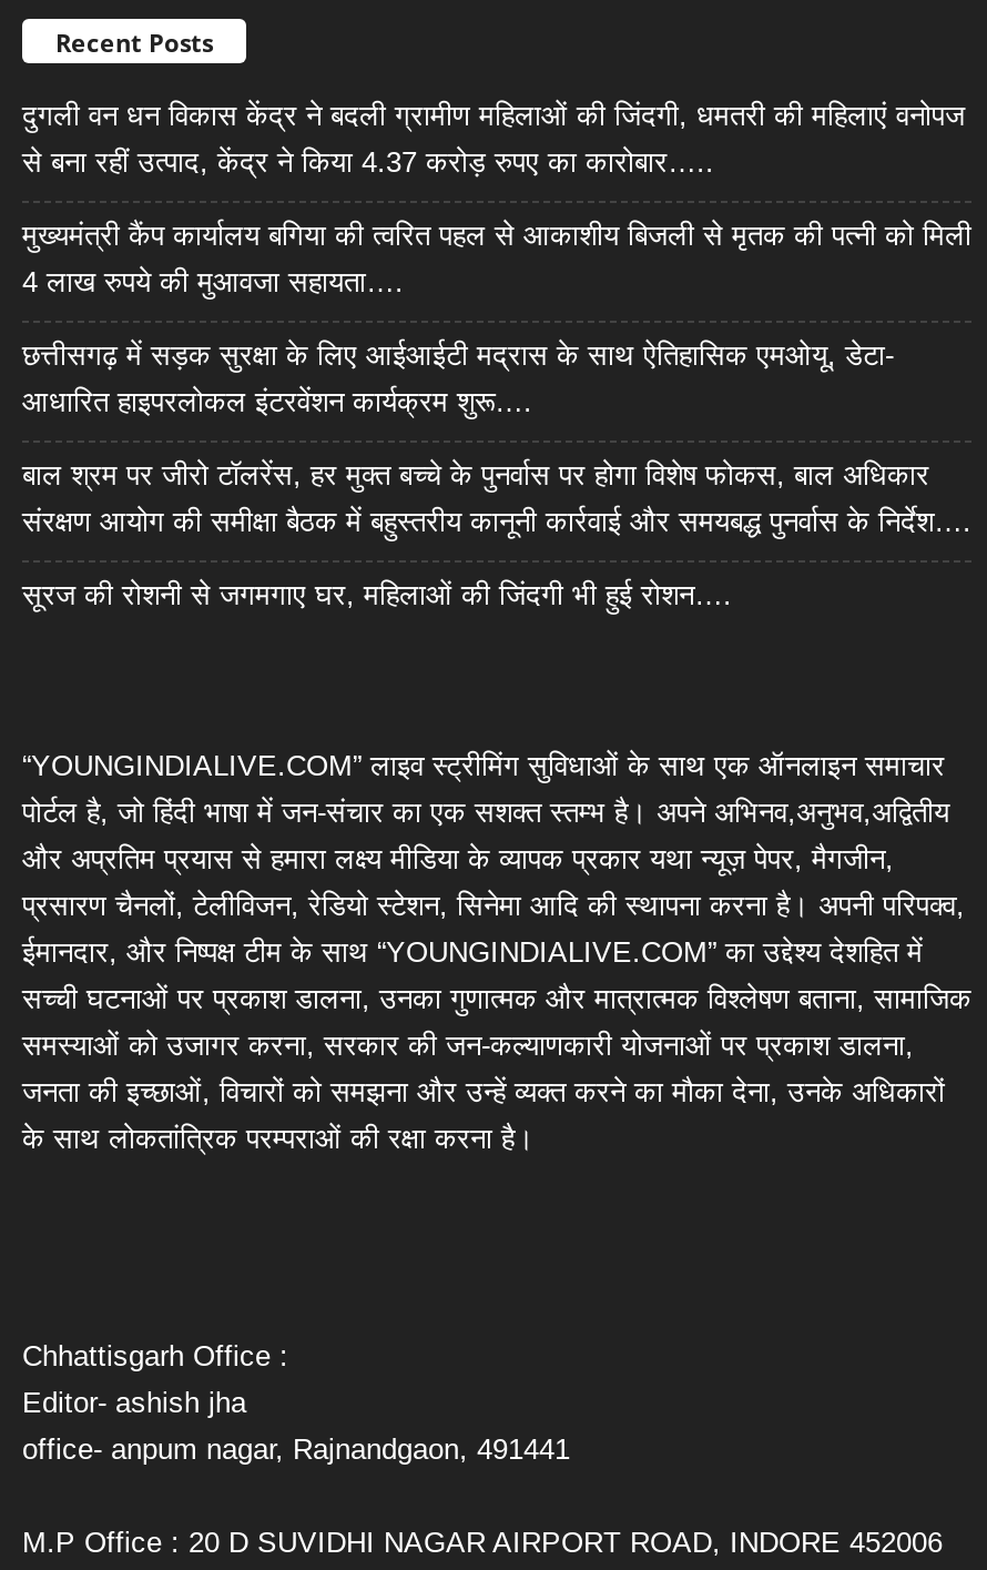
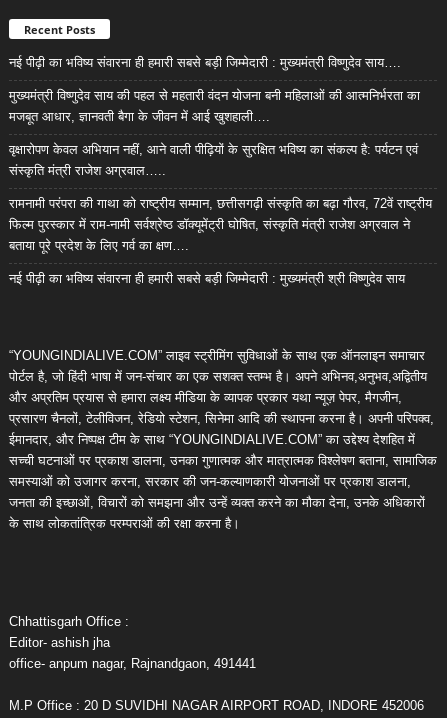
- दुगली वन धन विकास केंद्र ने बदली ग्रामीण महिलाओं की जिंदगी, धमतरी की महिलाएं वनोपज
- से बना रहीं उत्पाद, केंद्र ने किया 4.37 करोड़ रुपए का कारोबार…..
+ नई पीढ़ी का भविष्य संवारना ही हमारी सबसे बड़ी जिम्मेदारी : मुख्यमंत्री विष्णुदेव साय….

- मुख्यमंत्री कैंप कार्यालय बगिया की त्वरित पहल से आकाशीय बिजली से मृतक की पत्नी को मिली
- 4 लाख रुपये की मुआवजा सहायता….
+ मुख्यमंत्री विष्णुदेव साय की पहल से महतारी वंदन योजना बनी महिलाओं की आत्मनिर्भरता का
+ मजबूत आधार, ज्ञानवती बैगा के जीवन में आई खुशहाली….

- छत्तीसगढ़ में सड़क सुरक्षा के लिए आईआईटी मद्रास के साथ ऐतिहासिक एमओयू, डेटा-
- आधारित हाइपरलोकल इंटरवेंशन कार्यक्रम शुरू….
+ वृक्षारोपण केवल अभियान नहीं, आने वाली पीढ़ियों के सुरक्षित भविष्य का संकल्प है: पर्यटन एवं
+ संस्कृति मंत्री राजेश अग्रवाल…..

- बाल श्रम पर जीरो टॉलरेंस, हर मुक्त बच्चे के पुनर्वास पर होगा विशेष फोकस, बाल अधिकार
- संरक्षण आयोग की समीक्षा बैठक में बहुस्तरीय कानूनी कार्रवाई और समयबद्ध पुनर्वास के निर्देश….
+ रामनामी परंपरा की गाथा को राष्ट्रीय सम्मान, छत्तीसगढ़ी संस्कृति का बढ़ा गौरव, 72वें राष्ट्रीय
+ फिल्म पुरस्कार में राम-नामी सर्वश्रेष्ठ डॉक्यूमेंट्री घोषित, संस्कृति मंत्री राजेश अग्रवाल ने
+ बताया पूरे प्रदेश के लिए गर्व का क्षण….

- सूरज की रोशनी से जगमगाए घर, महिलाओं की जिंदगी भी हुई रोशन….
+ नई पीढ़ी का भविष्य संवारना ही हमारी सबसे बड़ी जिम्मेदारी : मुख्यमंत्री श्री विष्णुदेव साय
